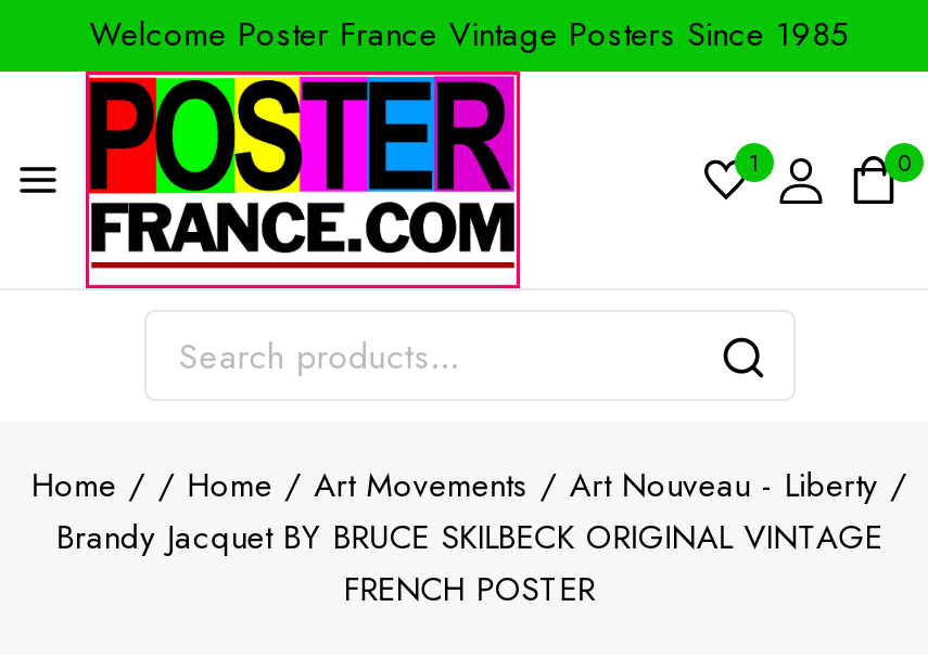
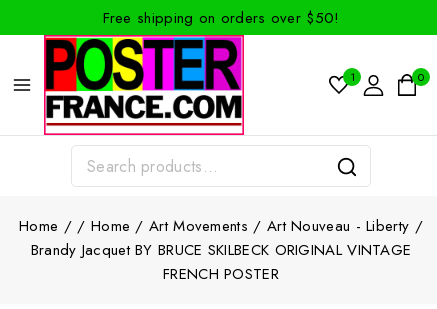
- Welcome Poster France Vintage Posters Since 1985
+ Free shipping on orders over $50!
